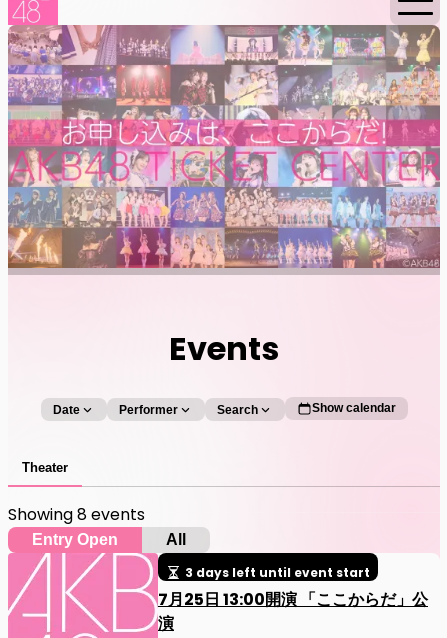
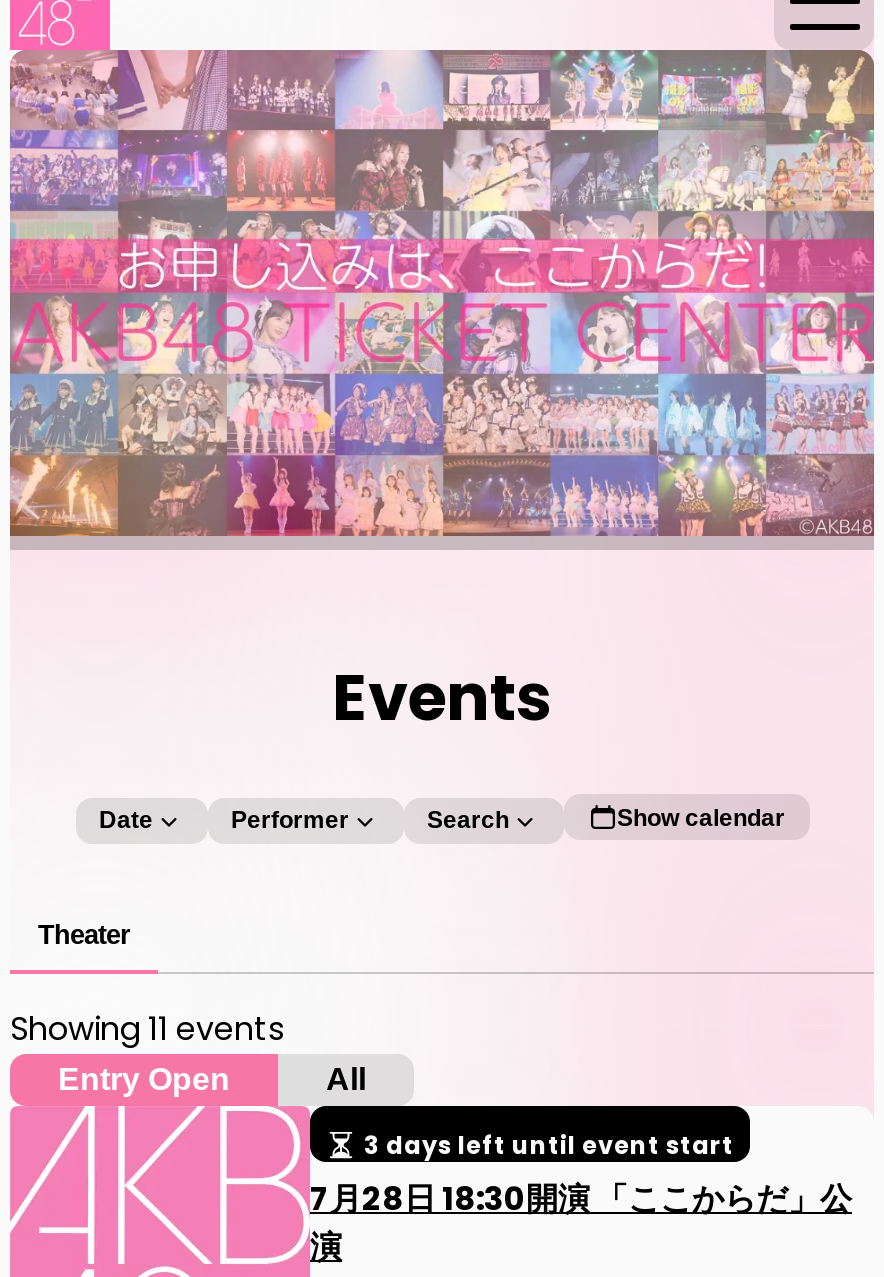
- Showing 8 events
+ Showing 11 events

- 7月25日 13:00開演 「ここからだ」公
+ 7月28日 18:30開演 「ここからだ」公
